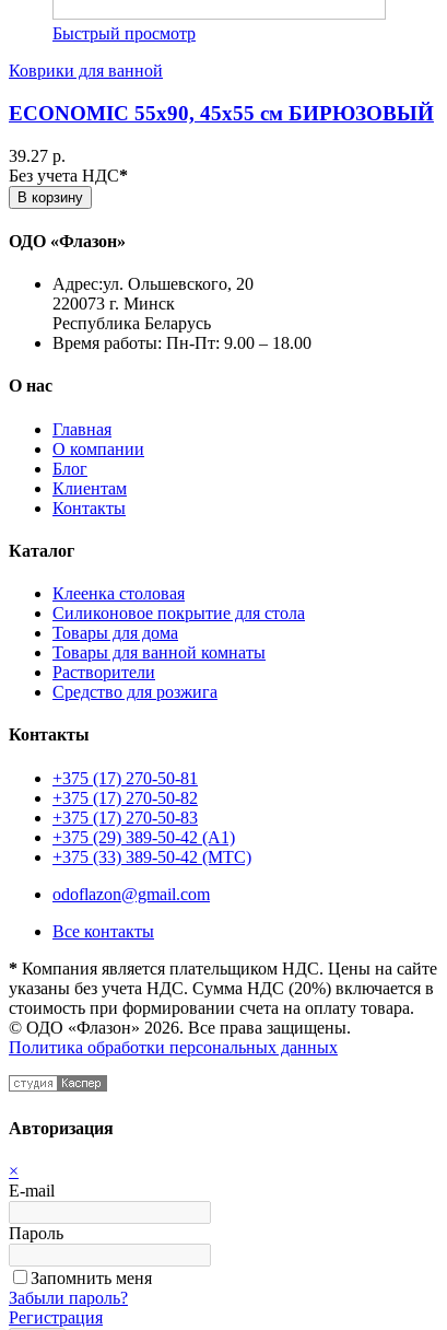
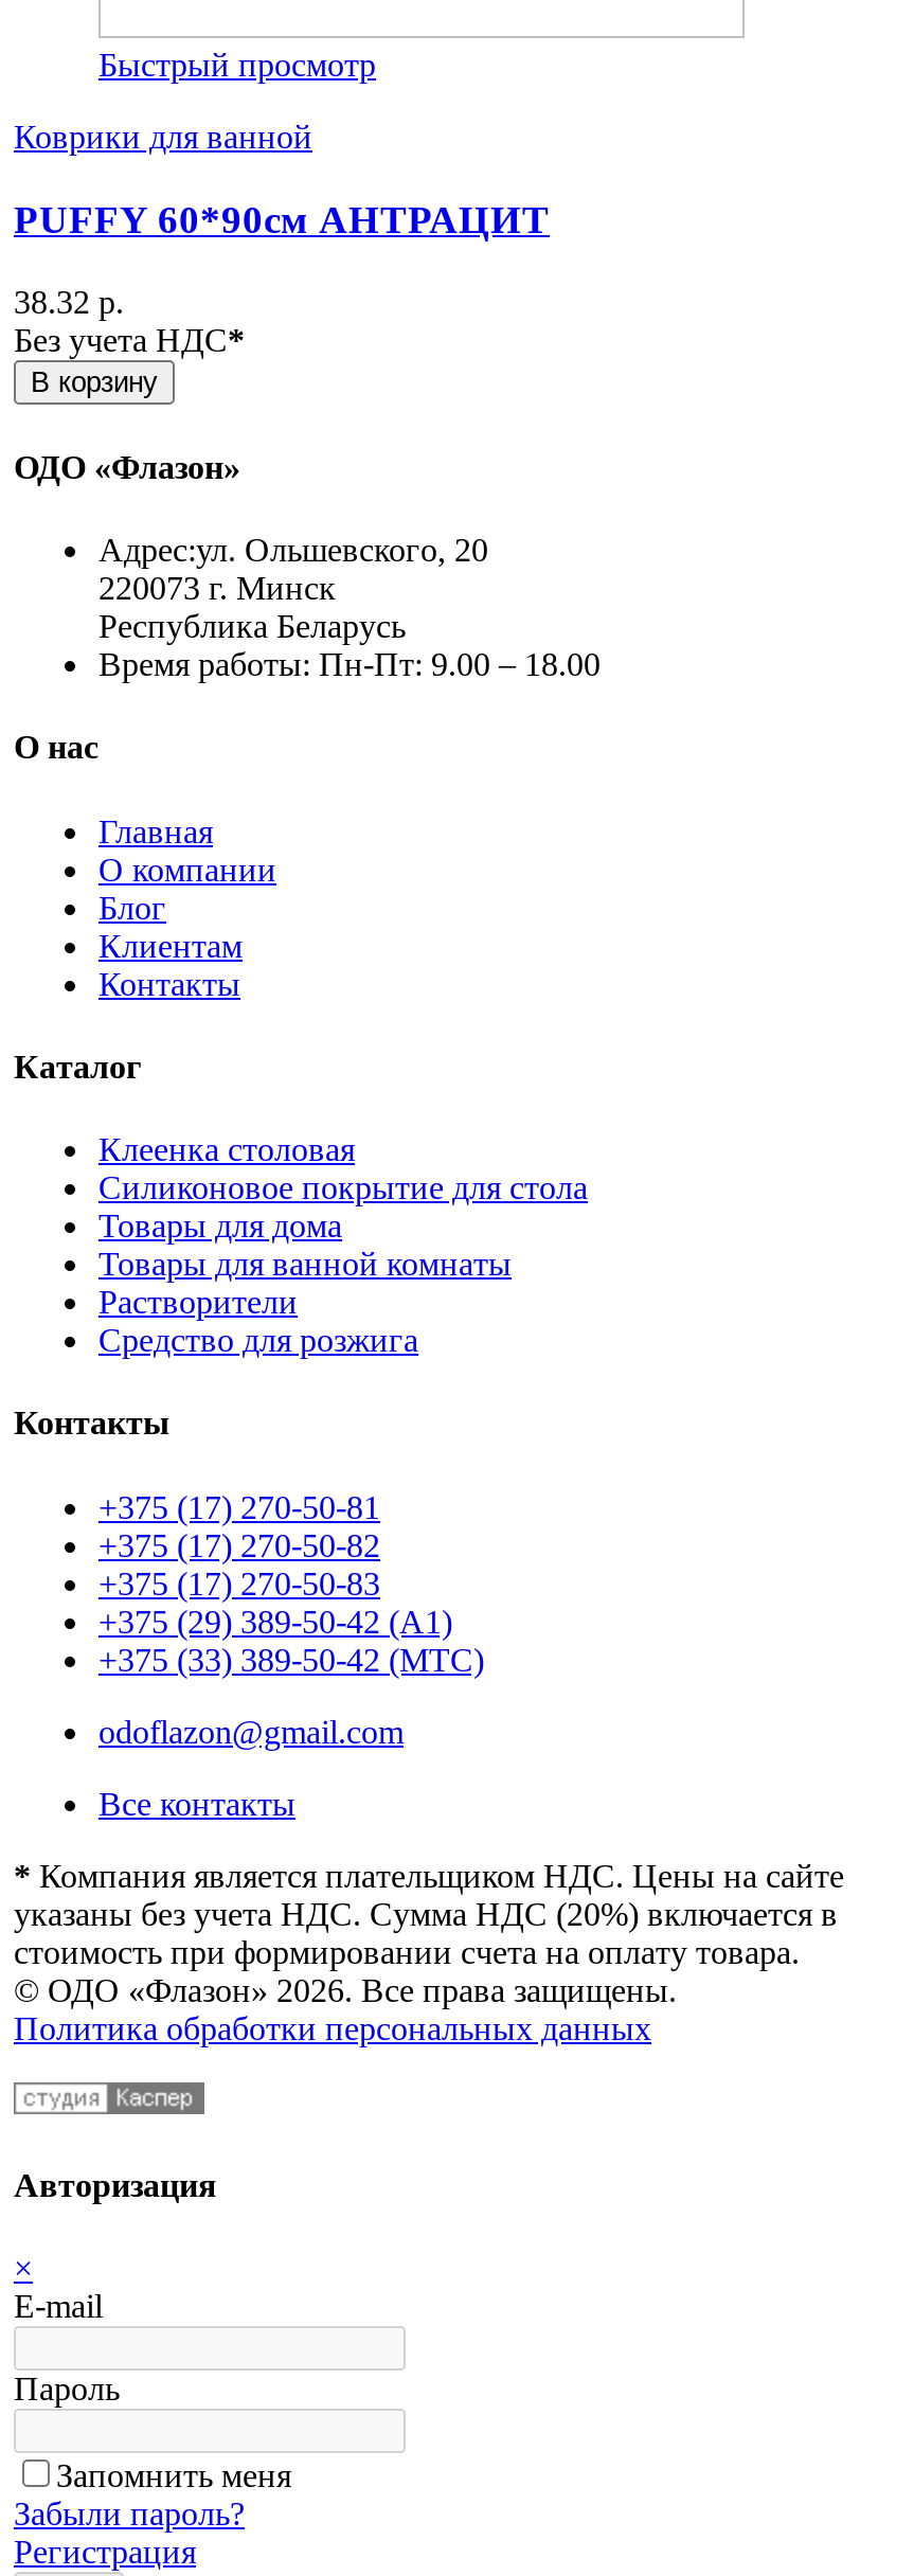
- ECONOMIC 55х90, 45х55 см БИРЮЗОВЫЙ
+ PUFFY 60*90см АНТРАЦИТ

- 39.27 р.
+ 38.32 р.
